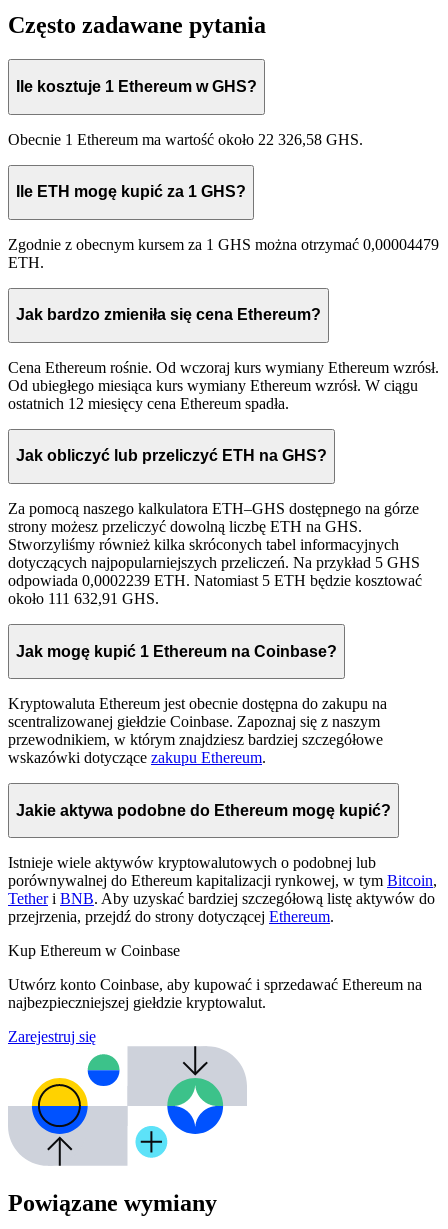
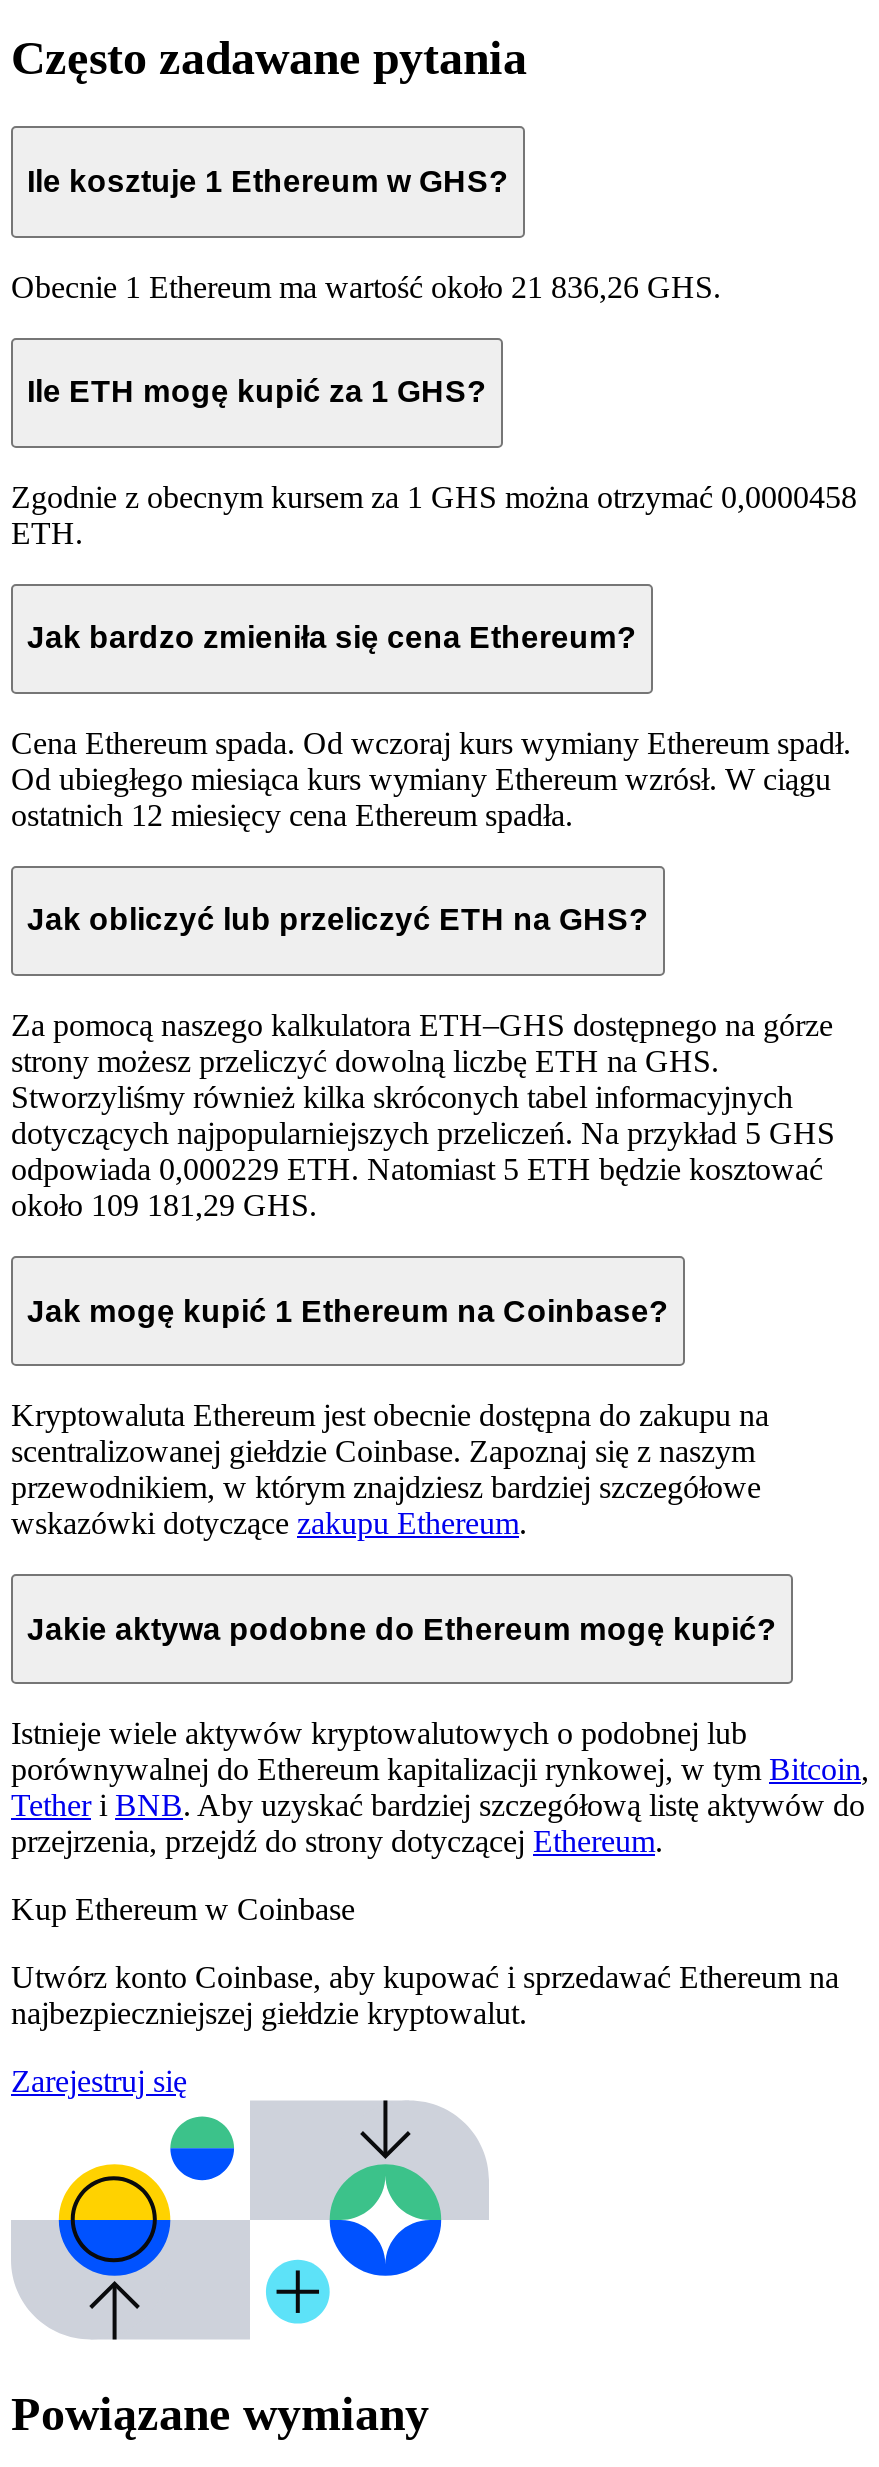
- Obecnie 1 Ethereum ma wartość około 22 326,58 GHS.
+ Obecnie 1 Ethereum ma wartość około 21 836,26 GHS.

- Zgodnie z obecnym kursem za 1 GHS można otrzymać 0,00004479
+ Zgodnie z obecnym kursem za 1 GHS można otrzymać 0,0000458

- Cena Ethereum rośnie. Od wczoraj kurs wymiany Ethereum wzrósł.
+ Cena Ethereum spada. Od wczoraj kurs wymiany Ethereum spadł.

- odpowiada 0,0002239 ETH. Natomiast 5 ETH będzie kosztować
+ odpowiada 0,000229 ETH. Natomiast 5 ETH będzie kosztować

- około 111 632,91 GHS.
+ około 109 181,29 GHS.
